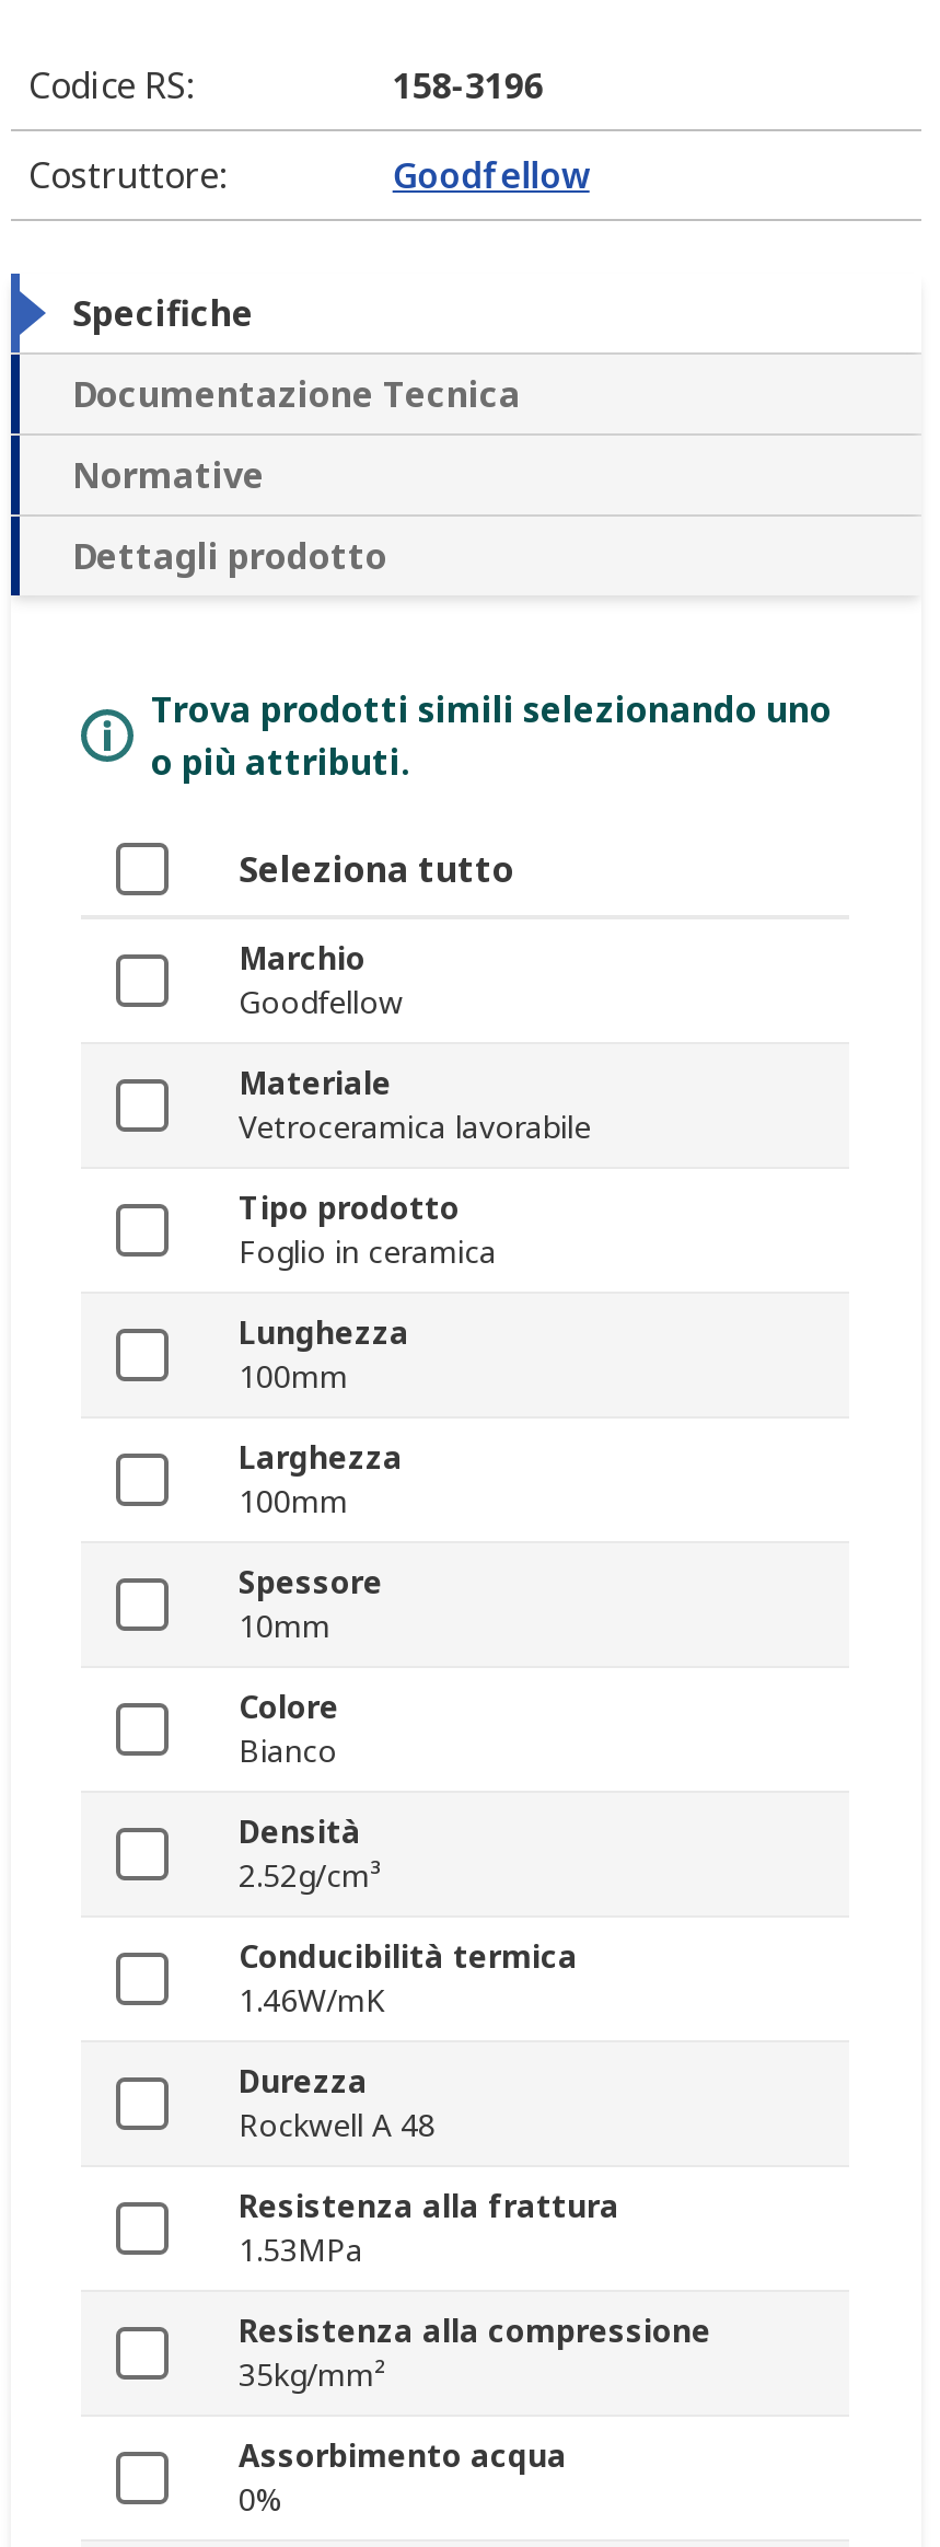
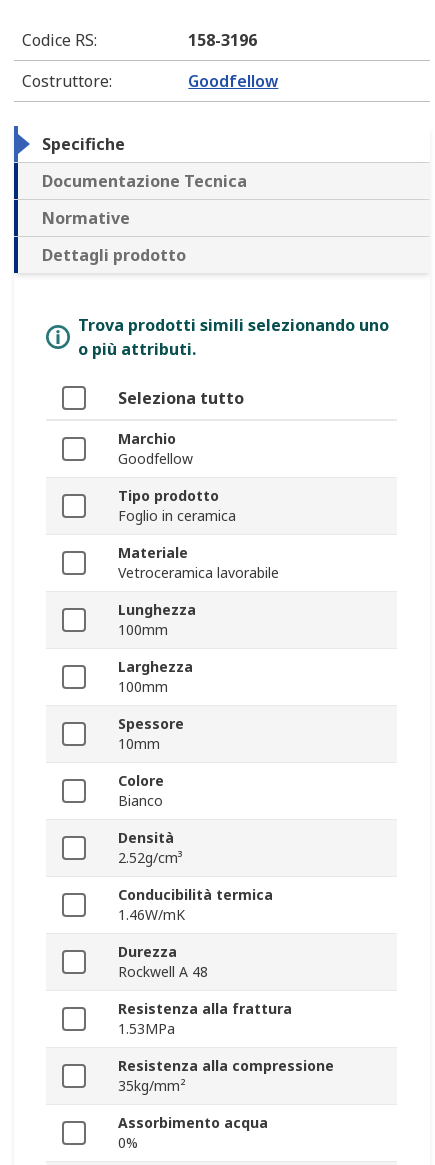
moved down: Materiale | Vetroceramica lavorabile

moved up: Tipo prodotto | Foglio in ceramica
